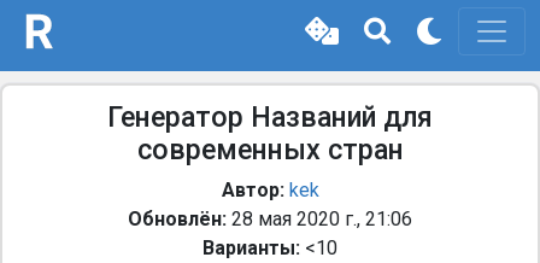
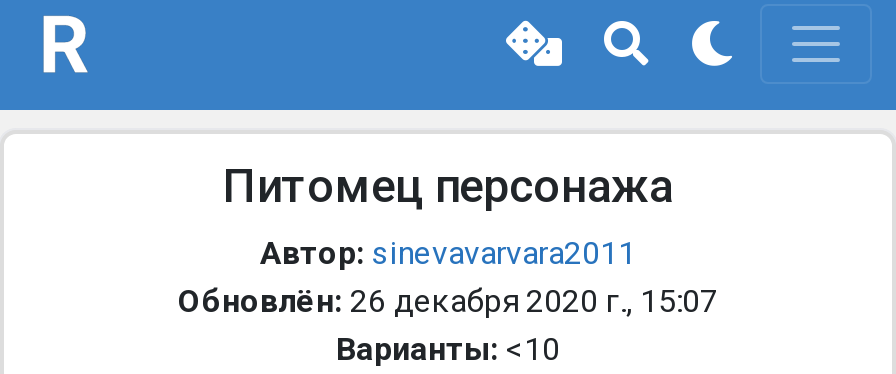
- Генератор Названий для
- современных стран
- Автор: kek
- Обновлён: 28 мая 2020 г., 21:06
+ Питомец персонажа
+ Автор: sinevavarvara2011
+ Обновлён: 26 декабря 2020 г., 15:07
